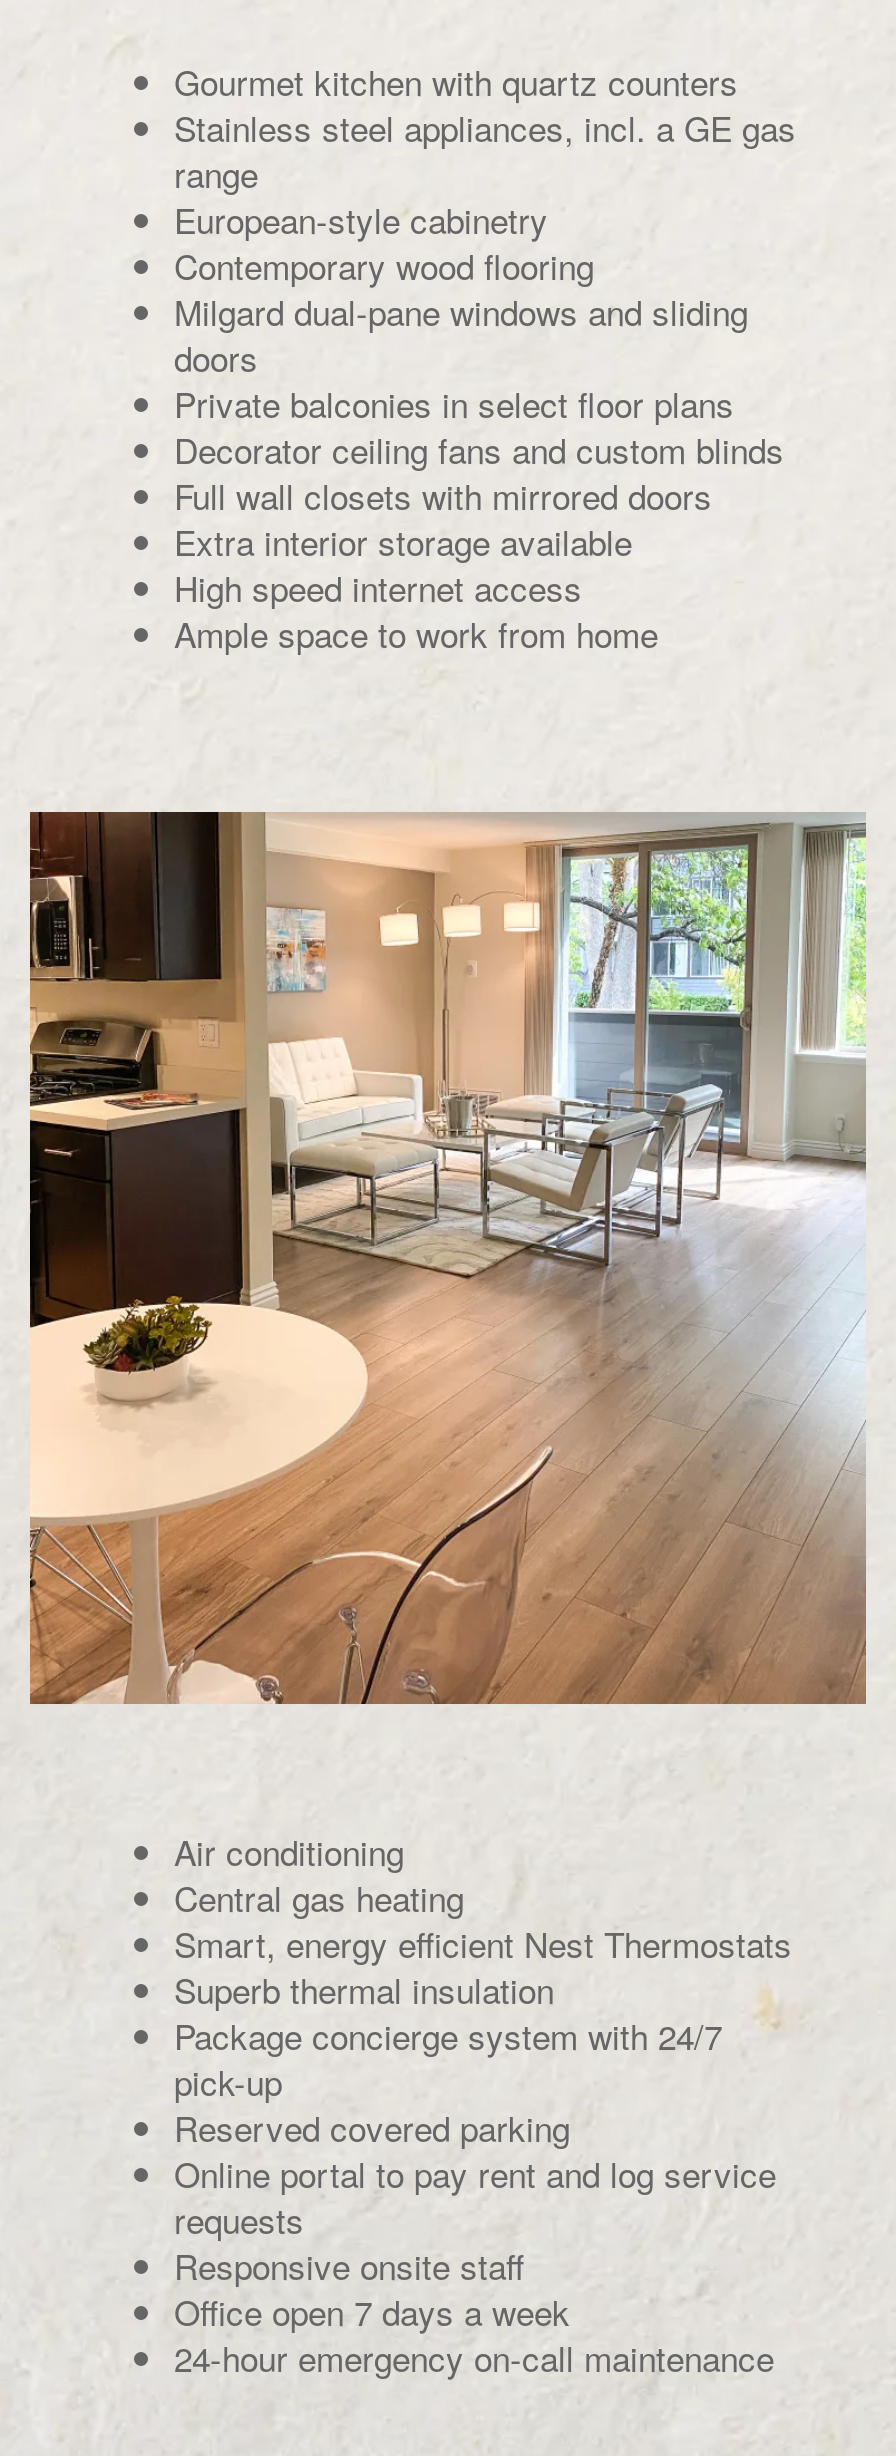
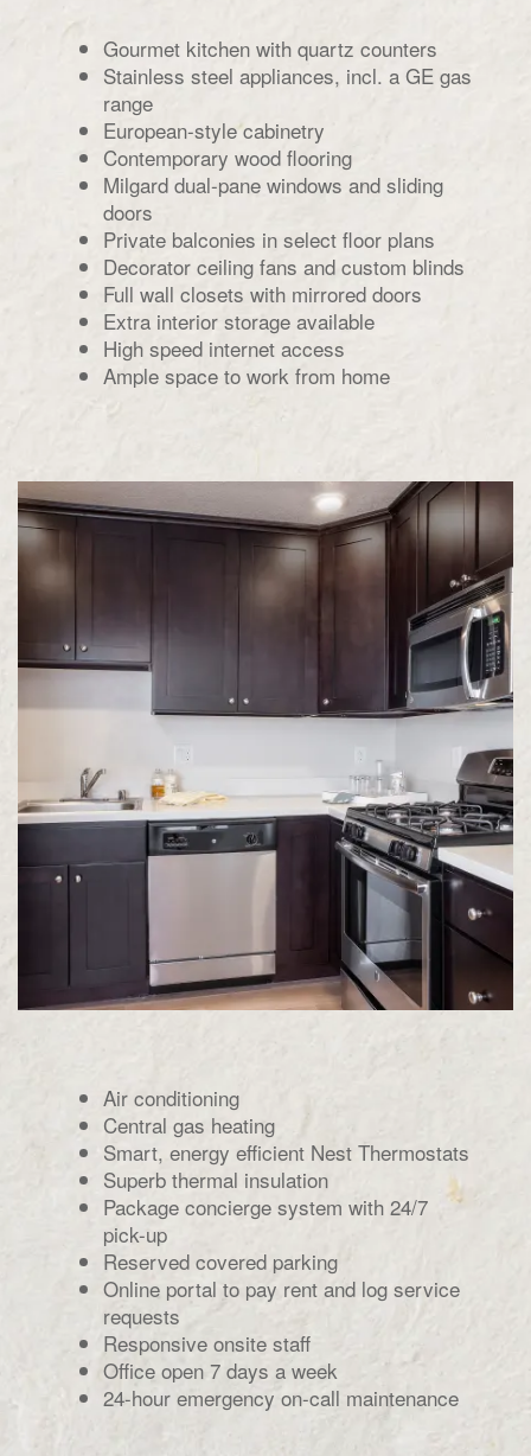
- [image]
+ [image]
